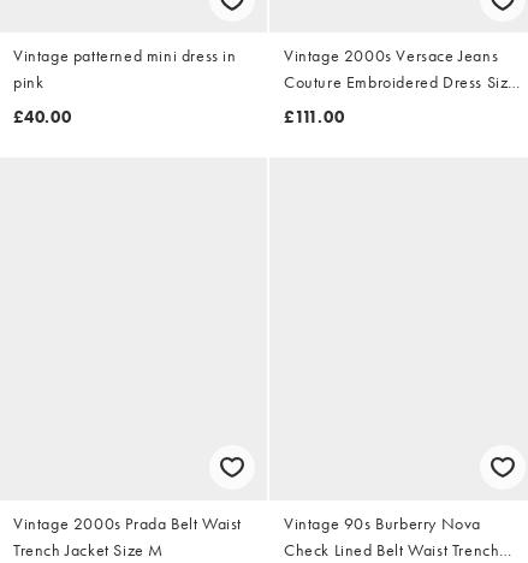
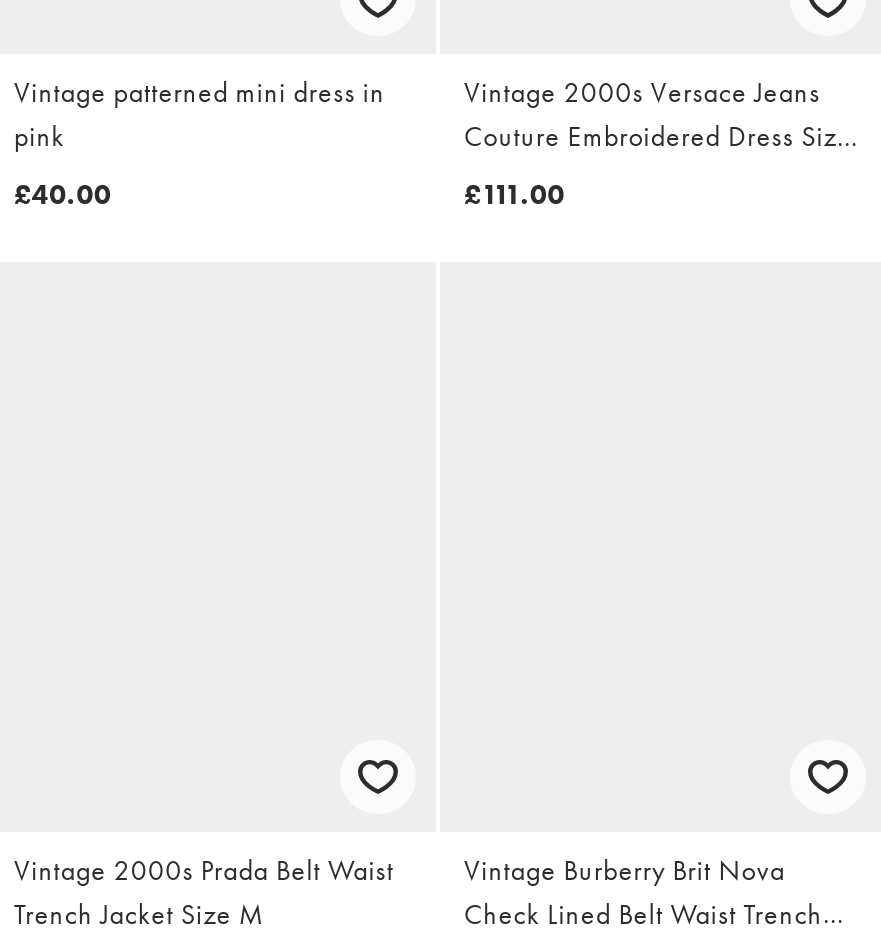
- Vintage 90s Burberry Nova
+ Vintage Burberry Brit Nova
